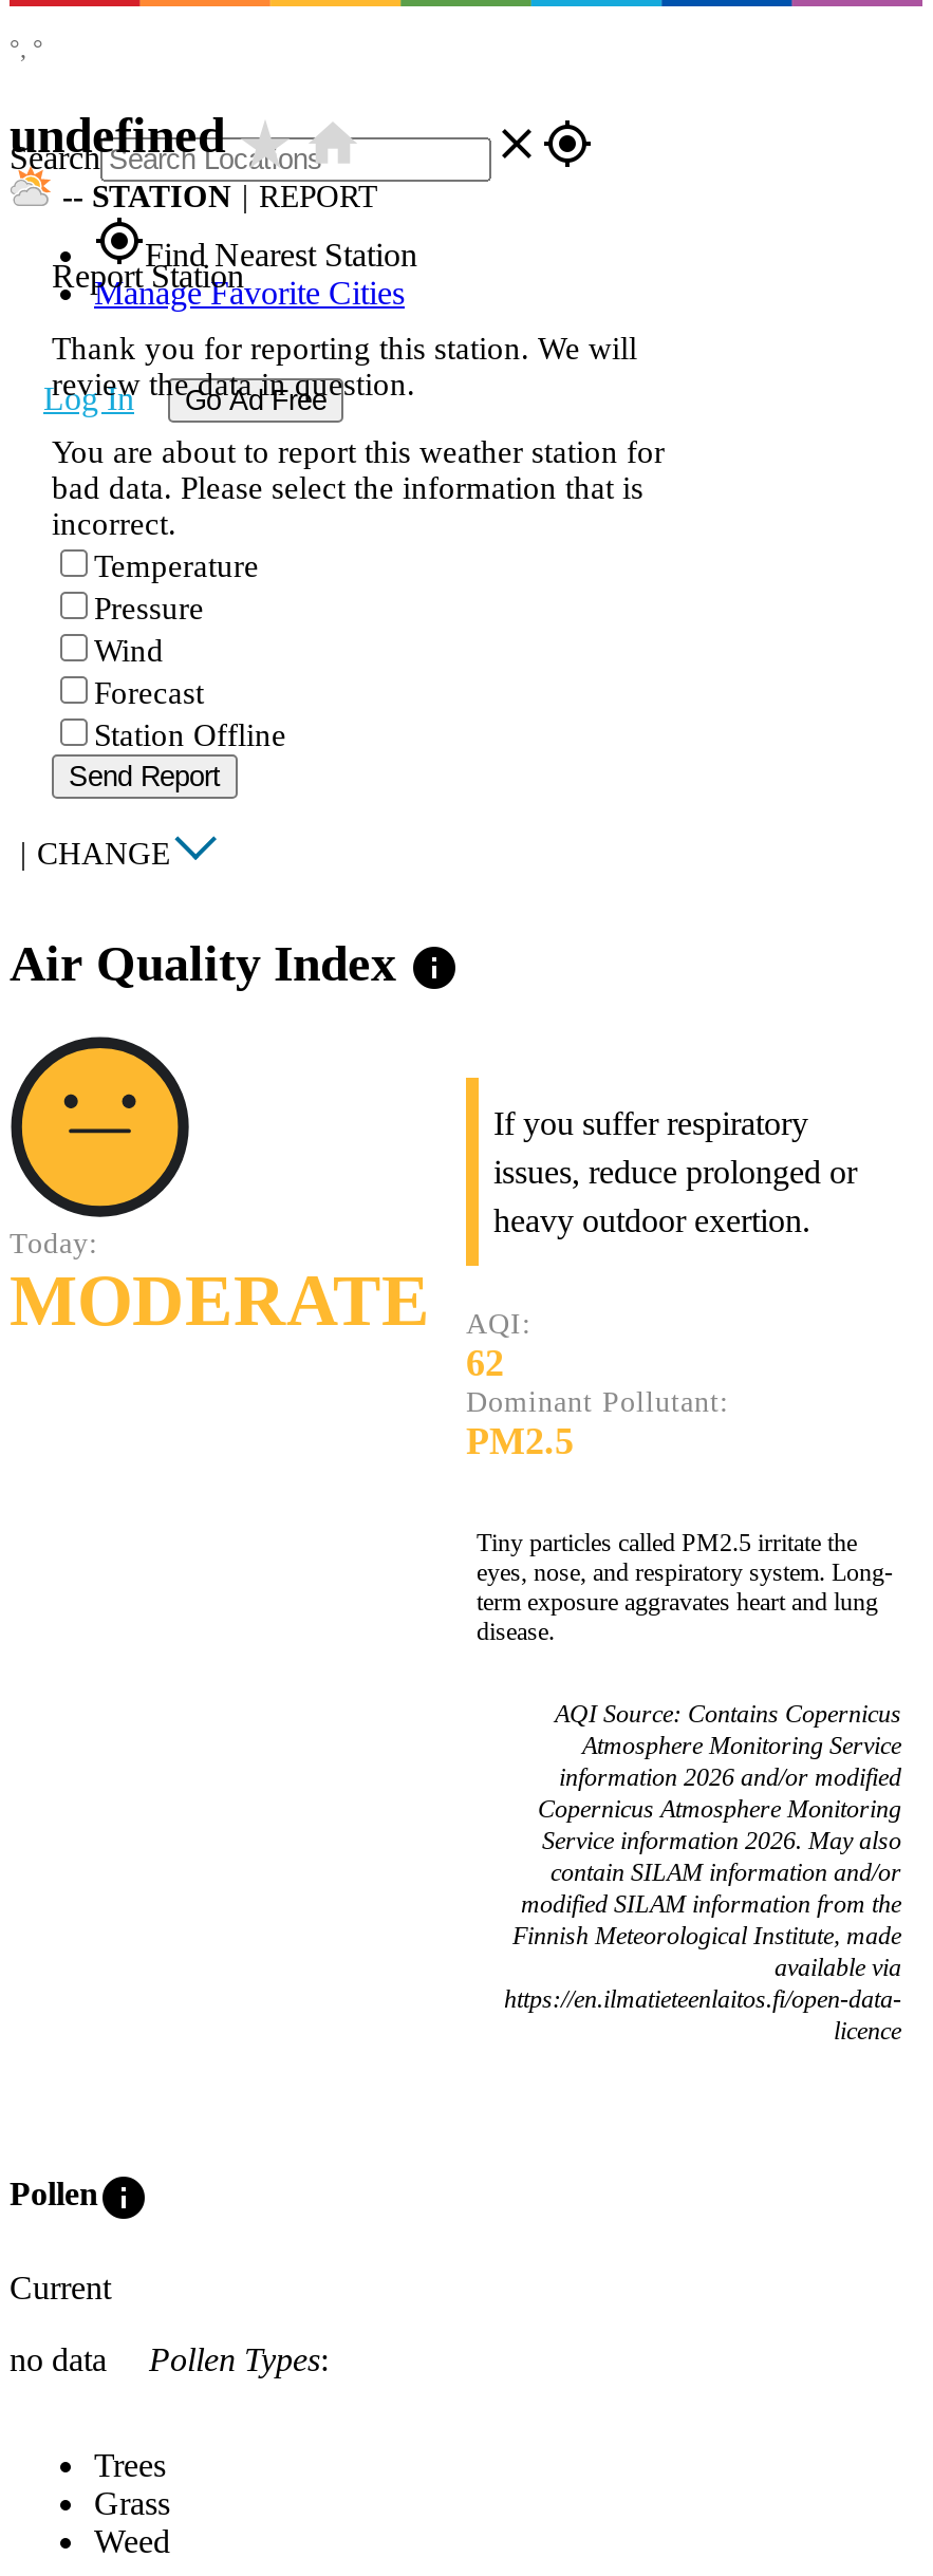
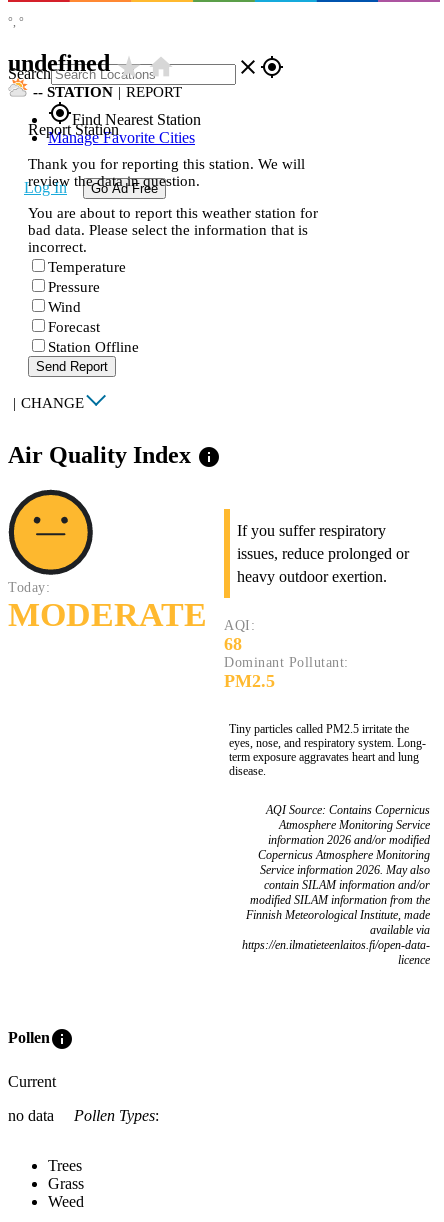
- 62
+ 68
